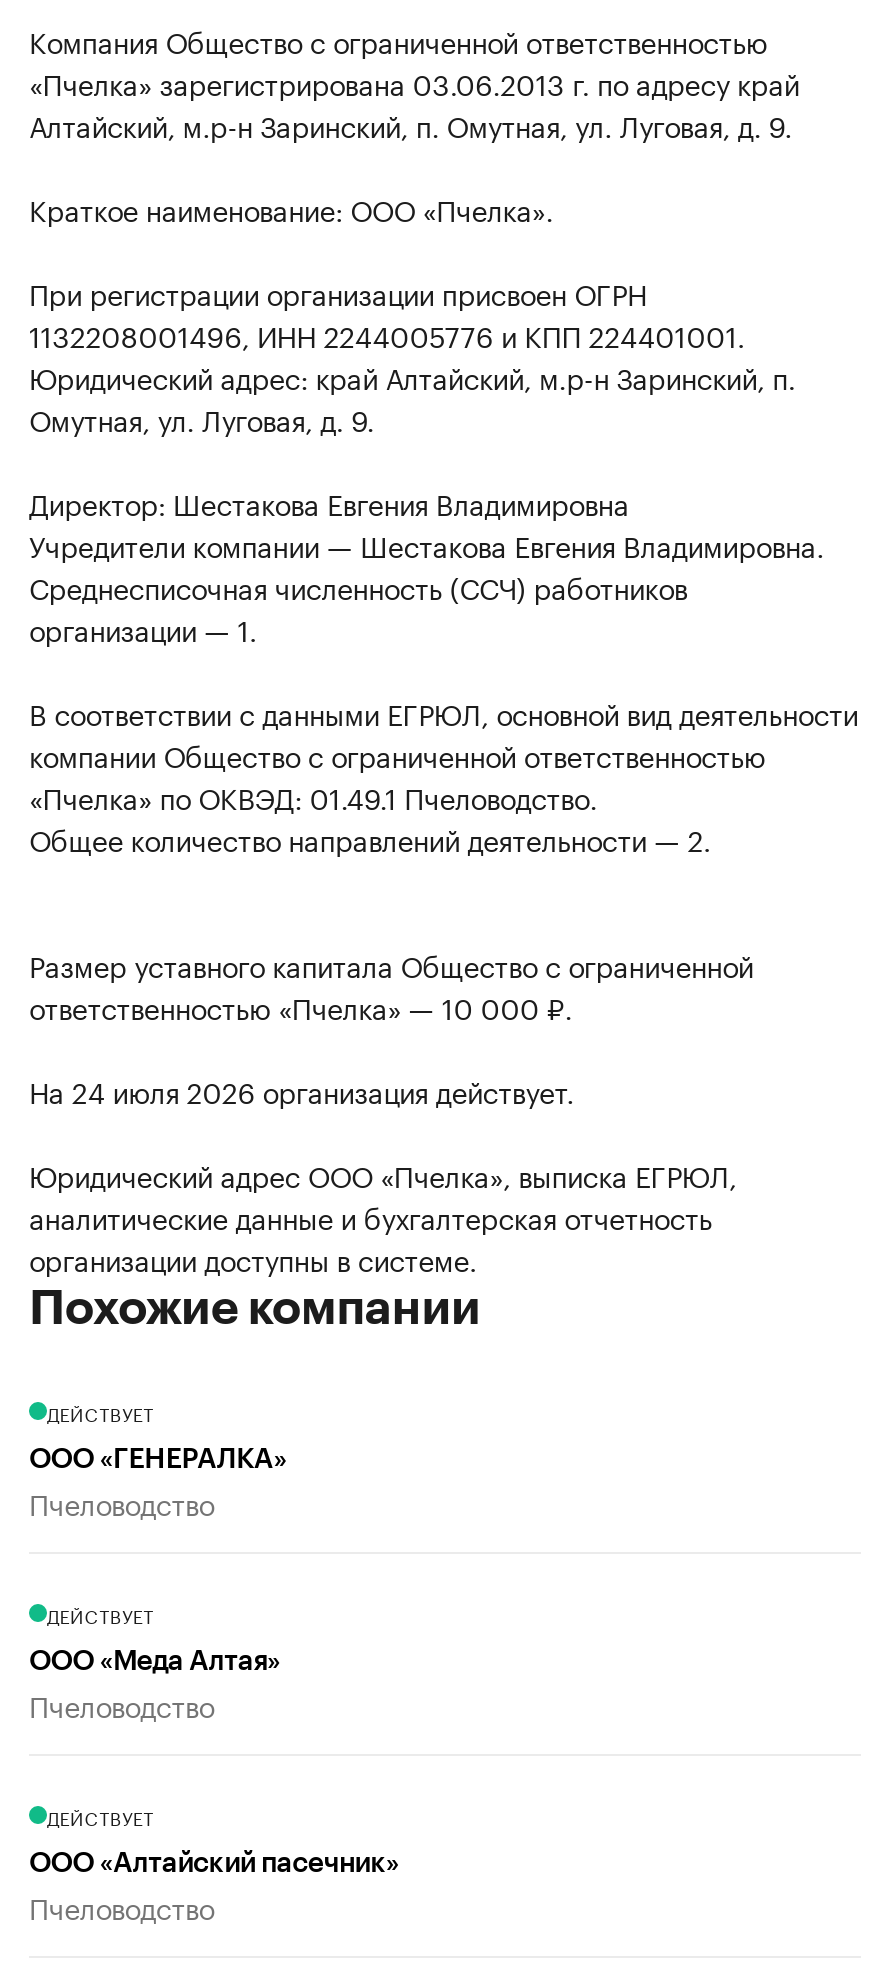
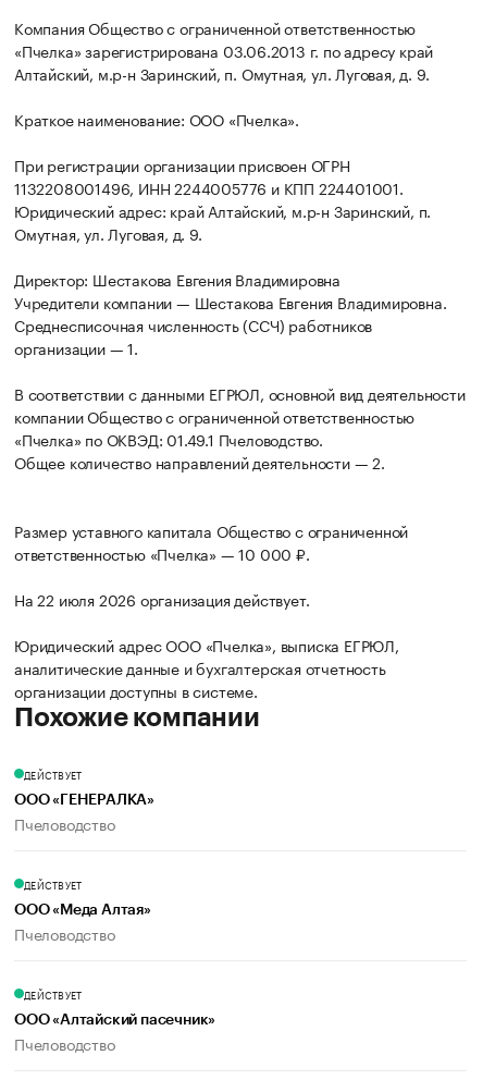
- На 24 июля 2026 организация действует.
+ На 22 июля 2026 организация действует.
